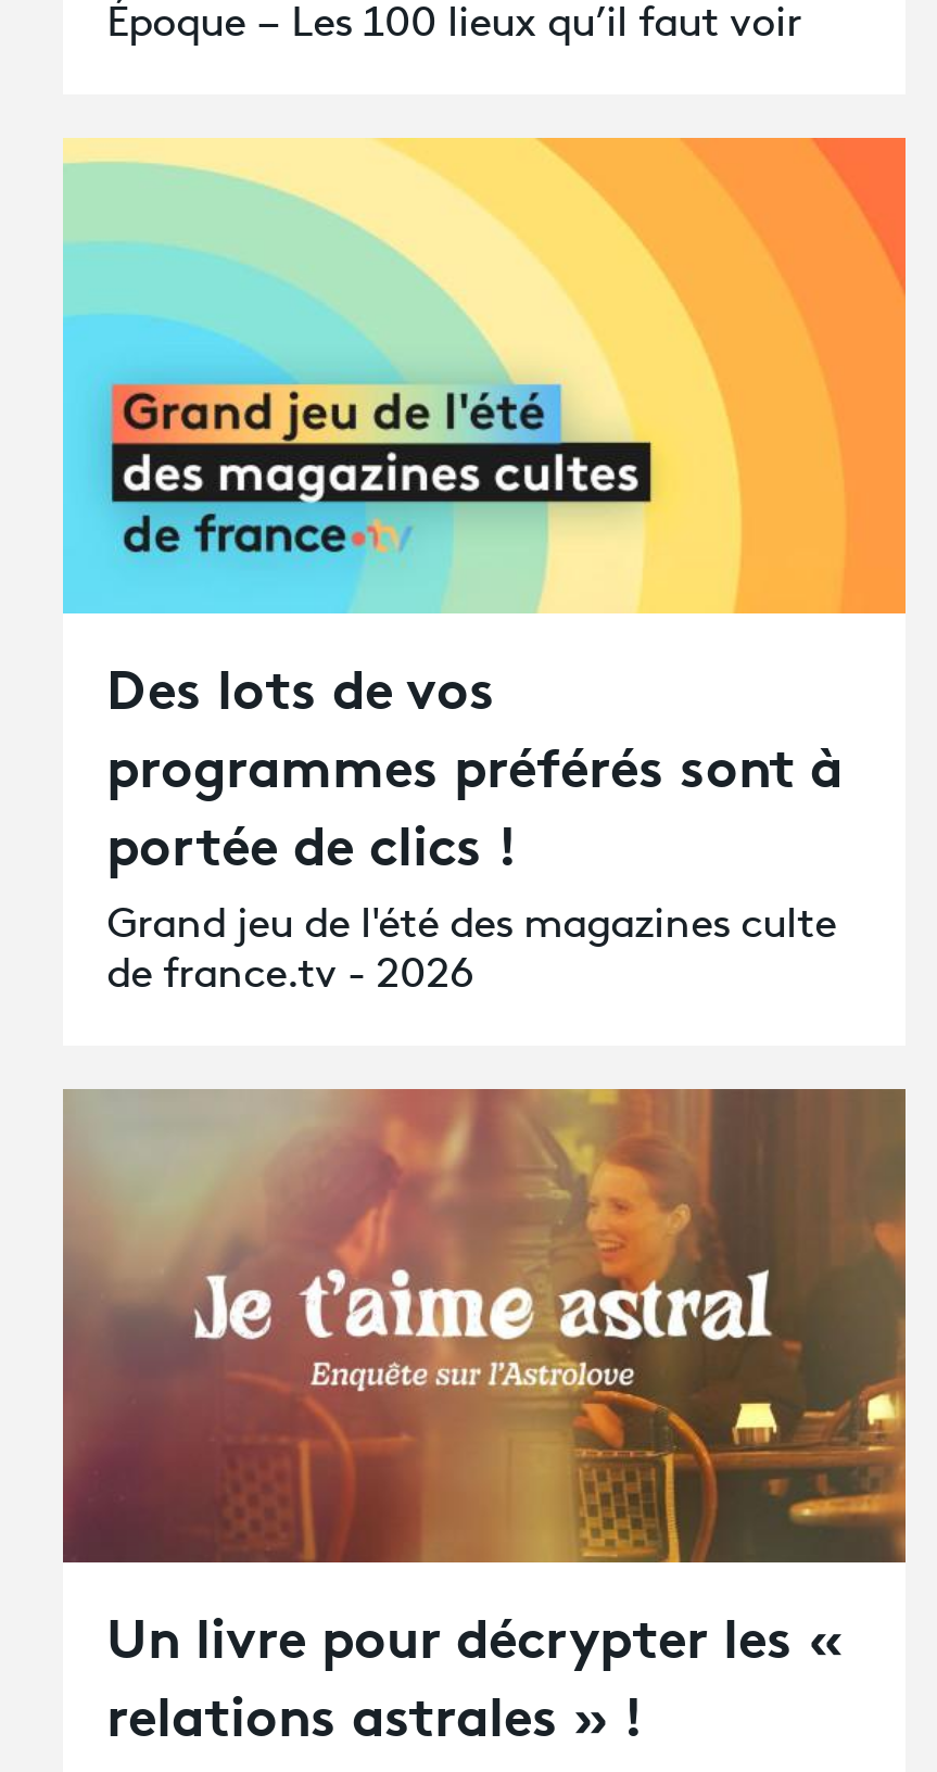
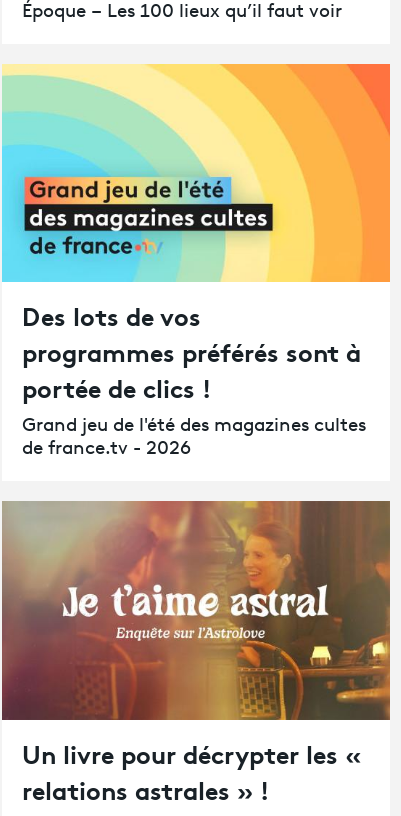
- Grand jeu de l'été des magazines culte
+ Grand jeu de l'été des magazines cultes
